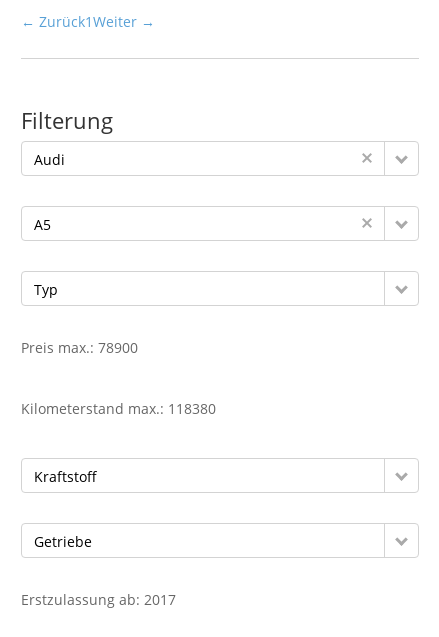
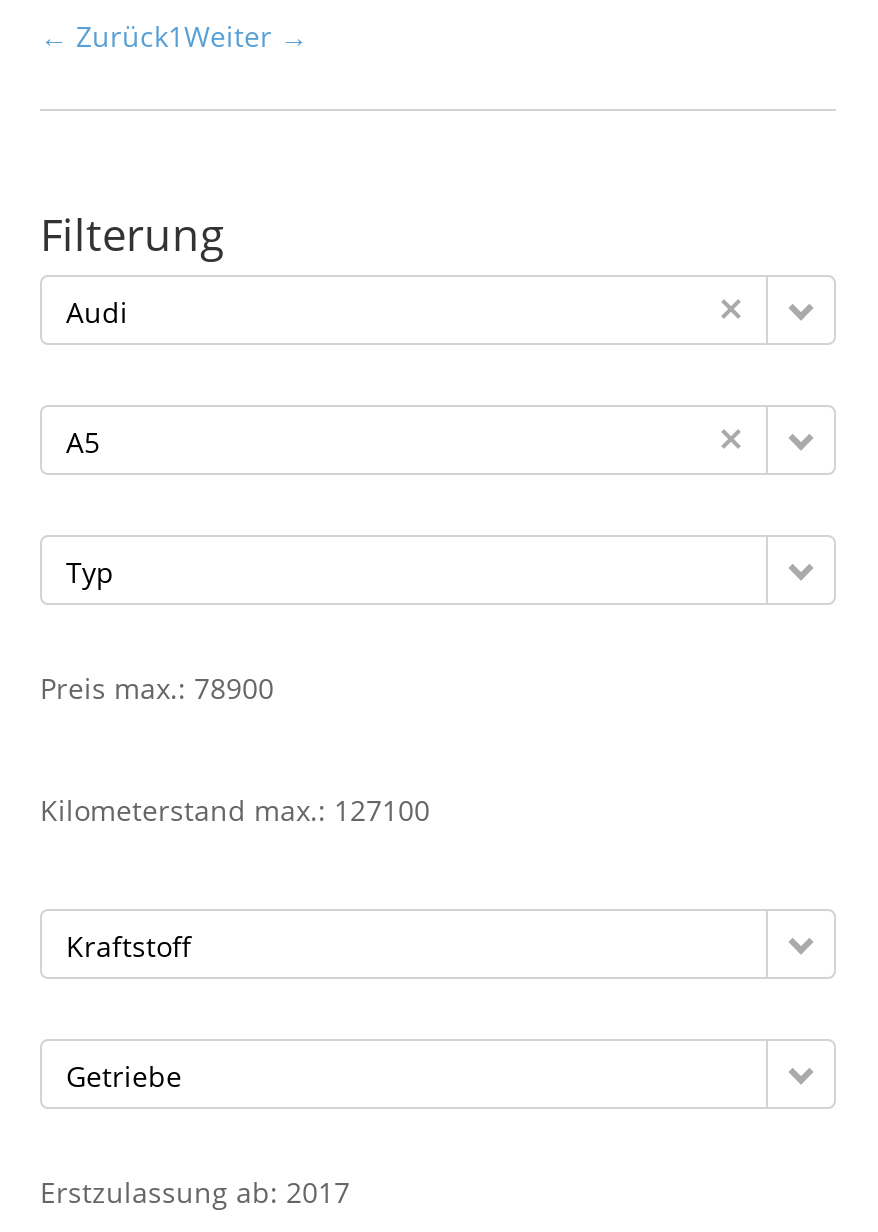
- Kilometerstand max.: 118380
+ Kilometerstand max.: 127100
